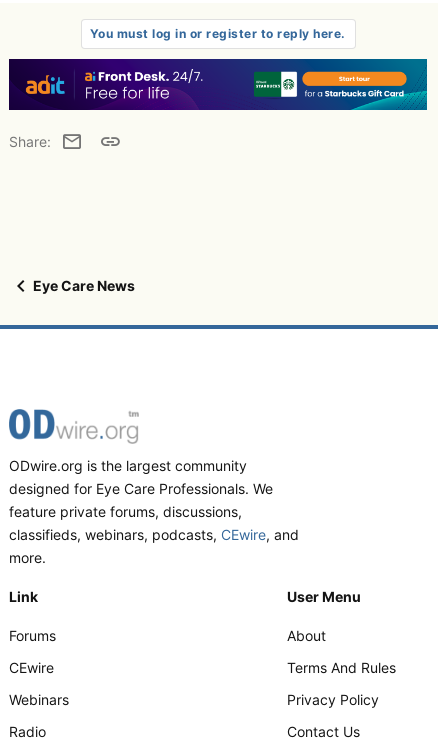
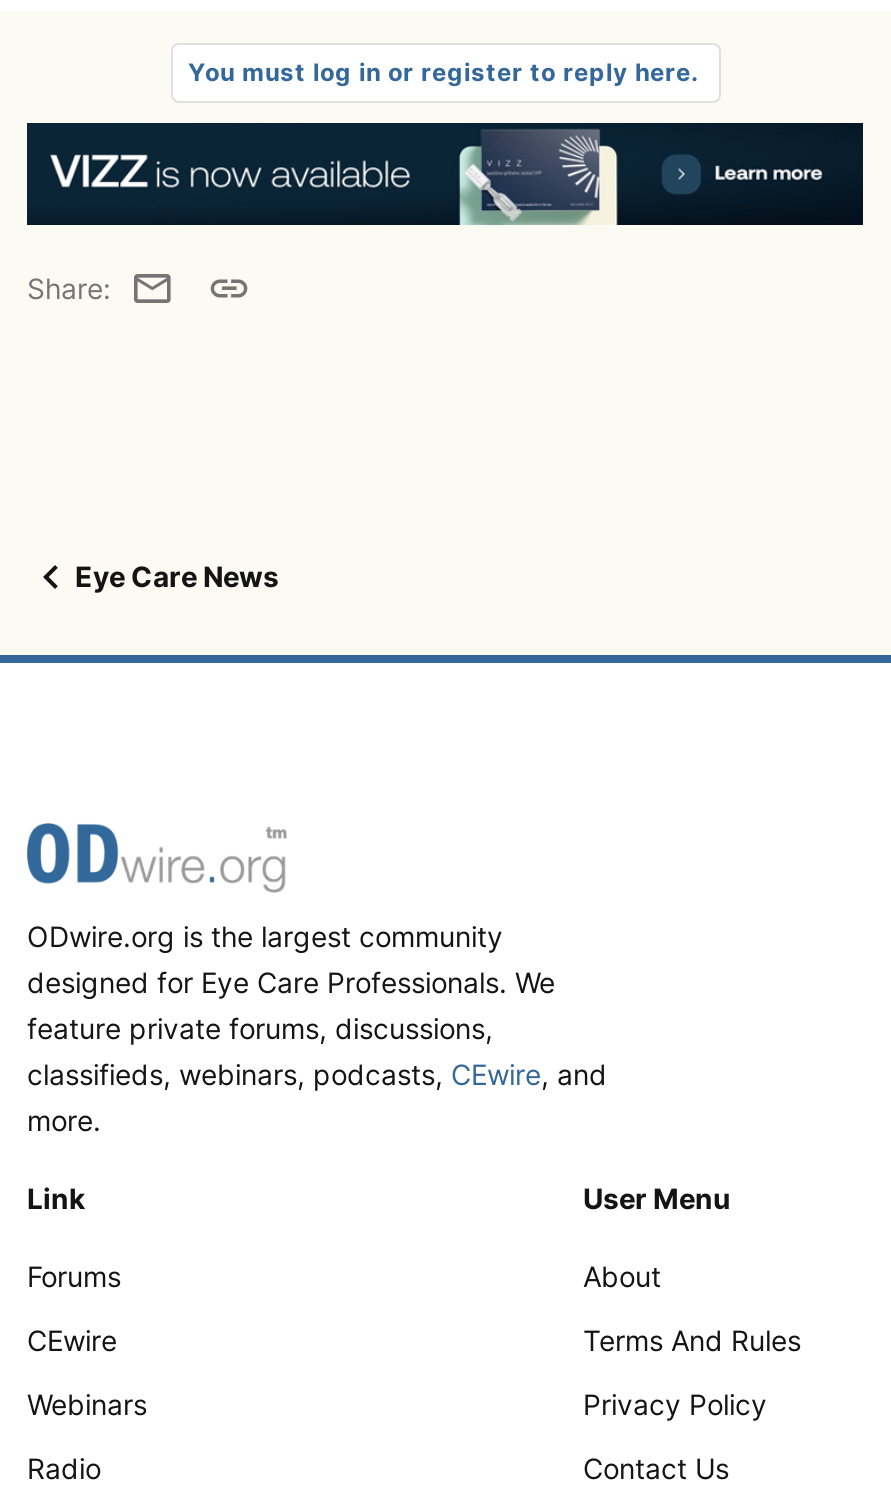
- [image]
+ [image]
